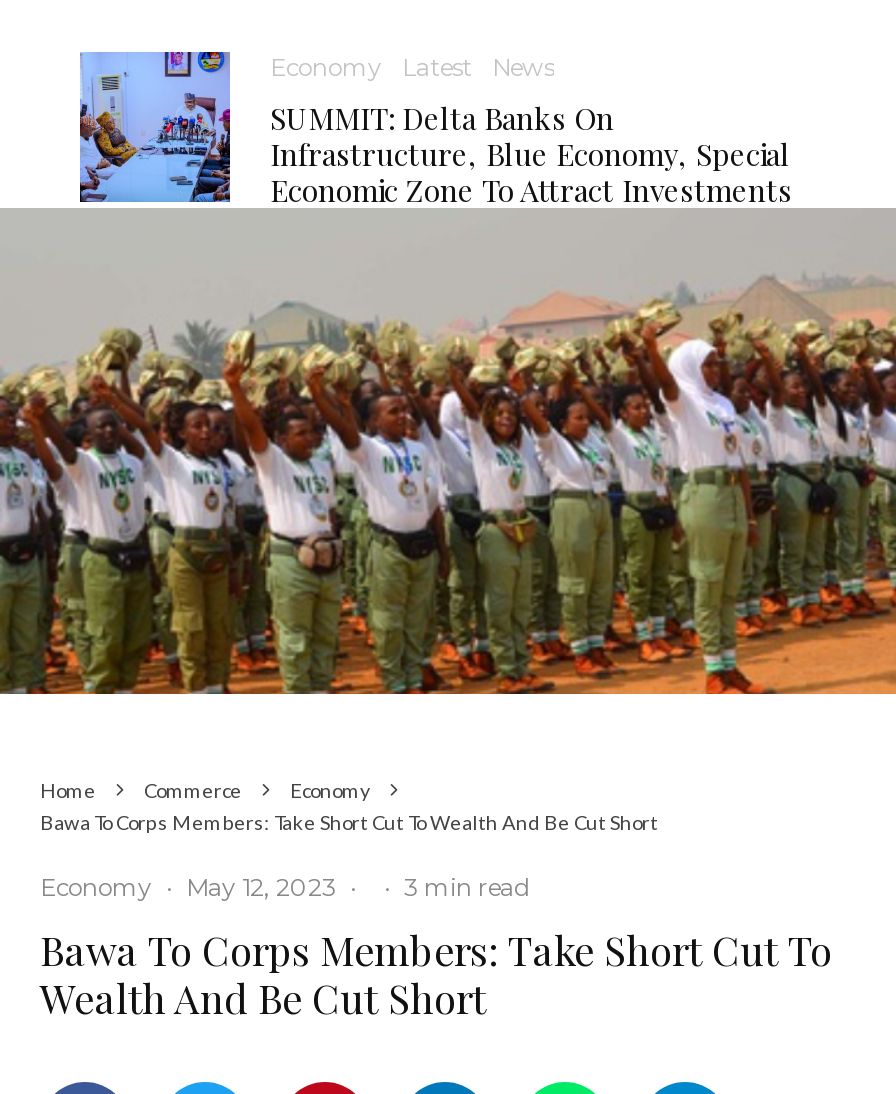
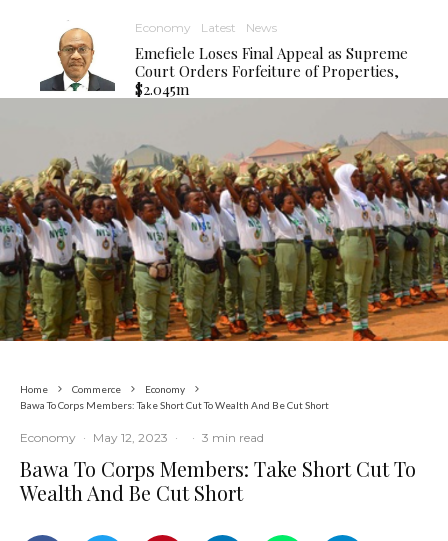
- [image]
- SUMMIT: Delta Banks On
- Infrastructure, Blue Economy, Special
- Economic Zone To Attract Investments
+ [image]
+ Emefiele Loses Final Appeal as Supreme
+ Court Orders Forfeiture of Properties,
+ $2.045m
